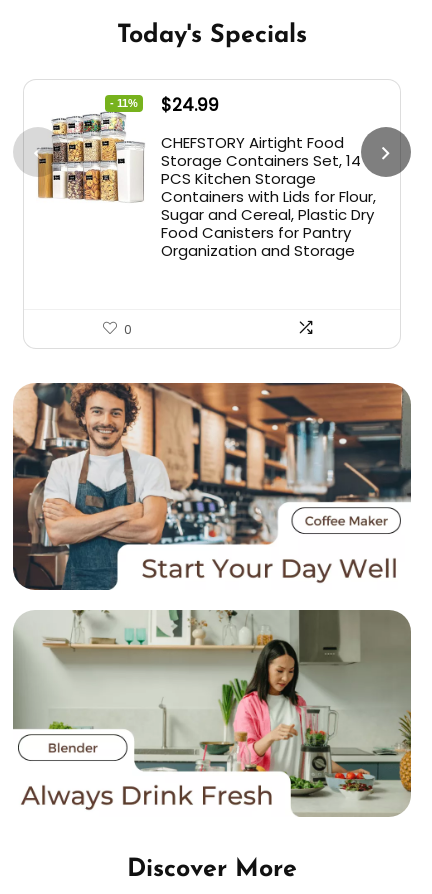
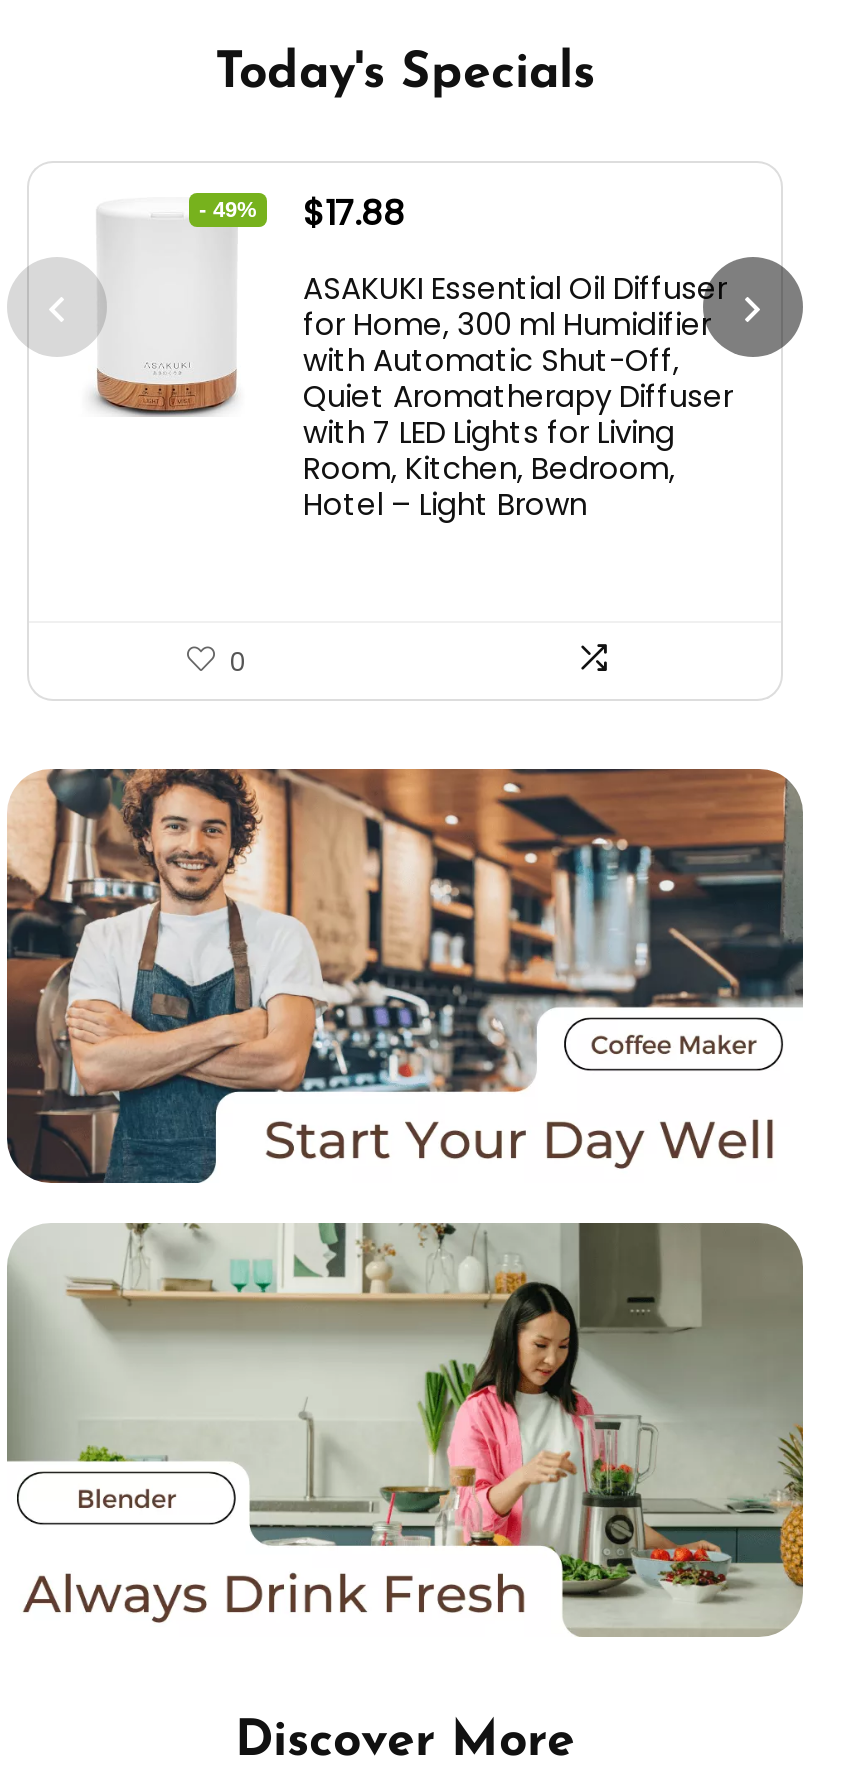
- [image]
- - 11%
- $24.99
+ [image]
+ - 49%
+ $17.88

- CHEFSTORY Airtight Food
- Storage Containers Set, 14
- PCS Kitchen Storage
- Containers with Lids for Flour,
- Sugar and Cereal, Plastic Dry
- Food Canisters for Pantry
- Organization and Storage
+ ASAKUKI Essential Oil Diffuser
+ for Home, 300 ml Humidifier
+ with Automatic Shut-Off,
+ Quiet Aromatherapy Diffuser
+ with 7 LED Lights for Living
+ Room, Kitchen, Bedroom,
+ Hotel – Light Brown
